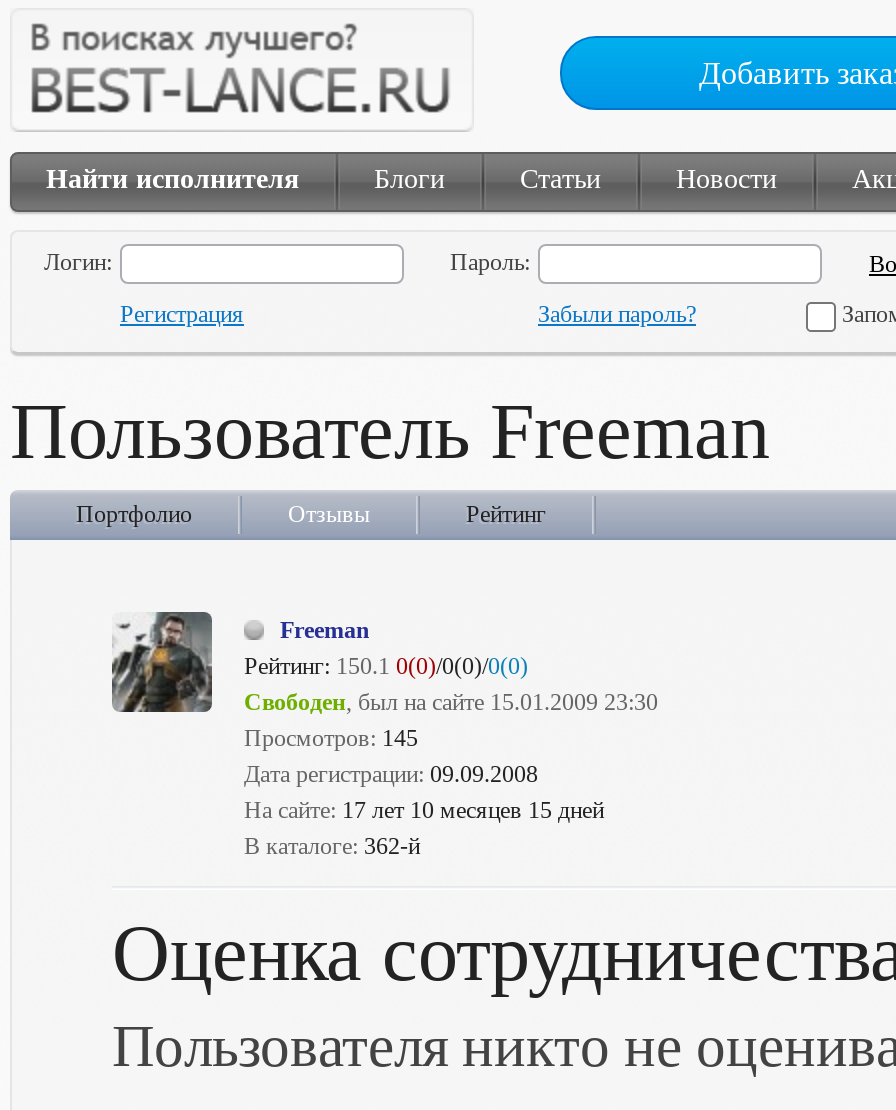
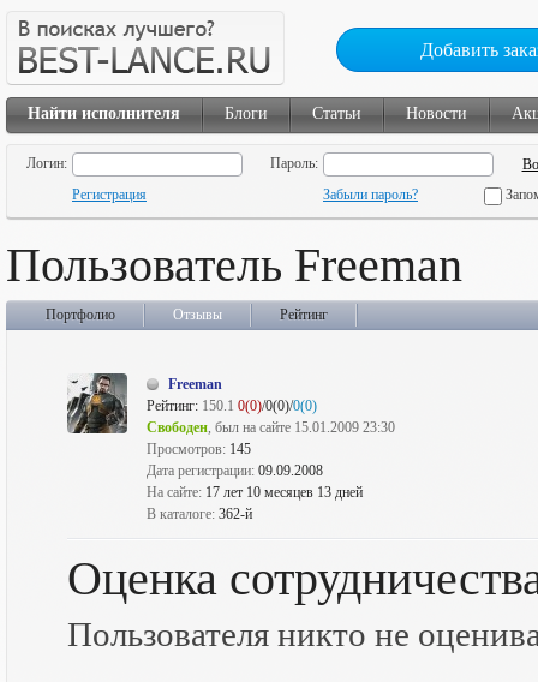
- На сайте: 17 лет 10 месяцев 15 дней
+ На сайте: 17 лет 10 месяцев 13 дней
